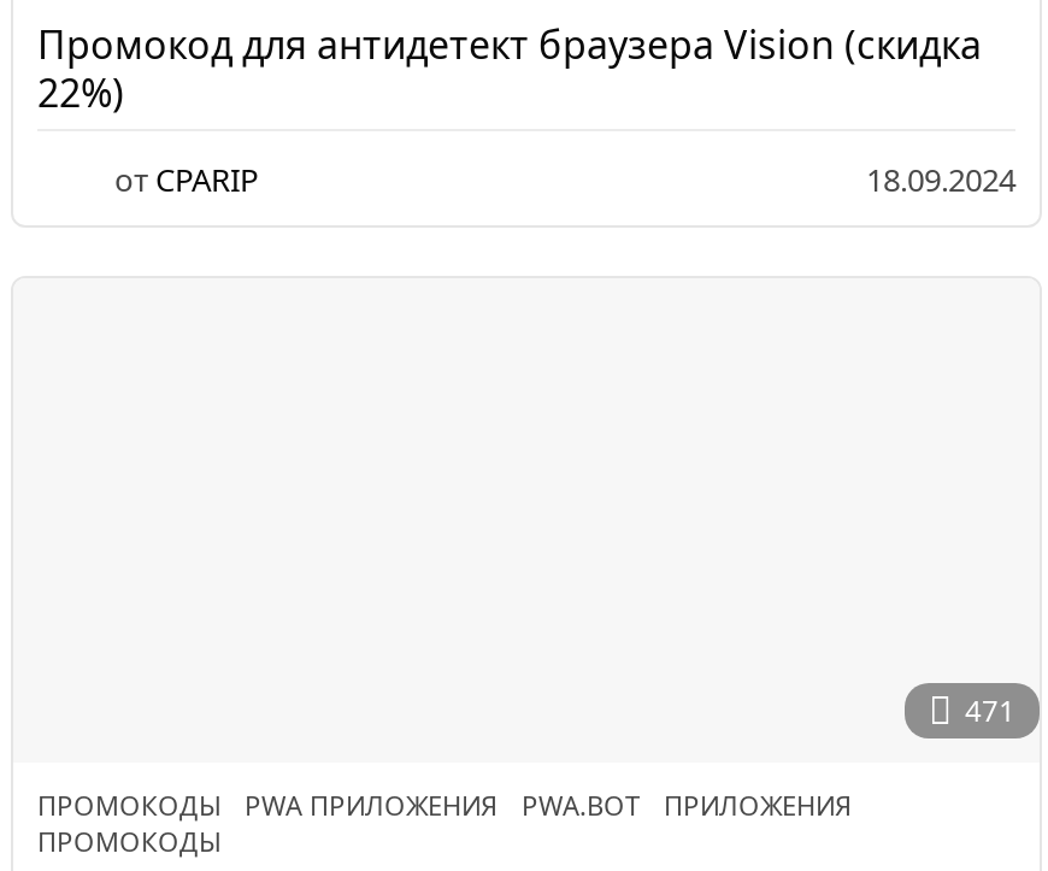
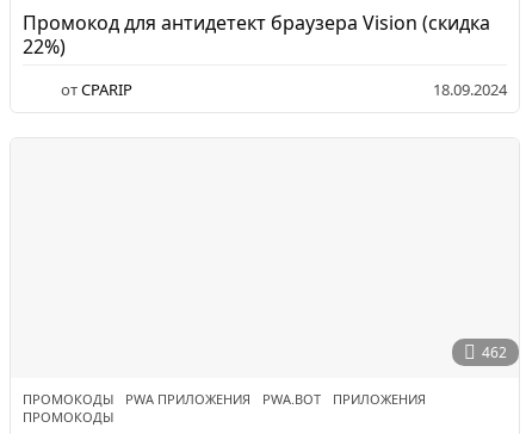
- 471
+ 462
